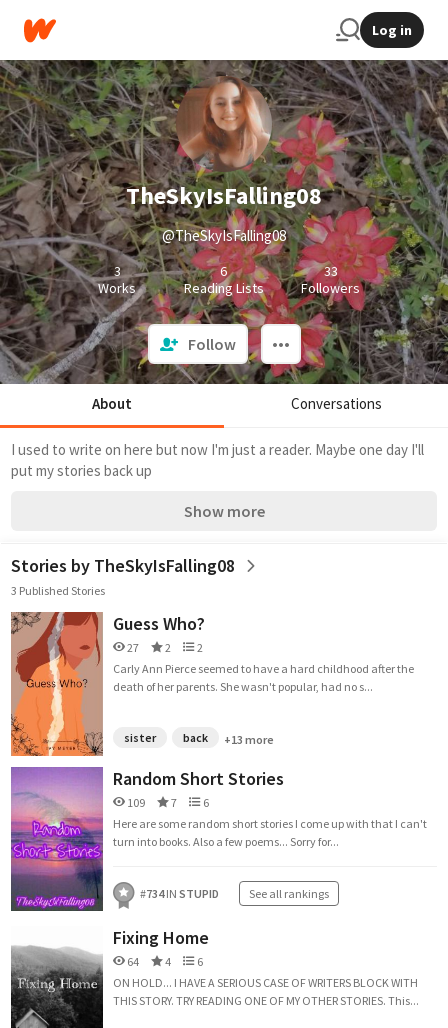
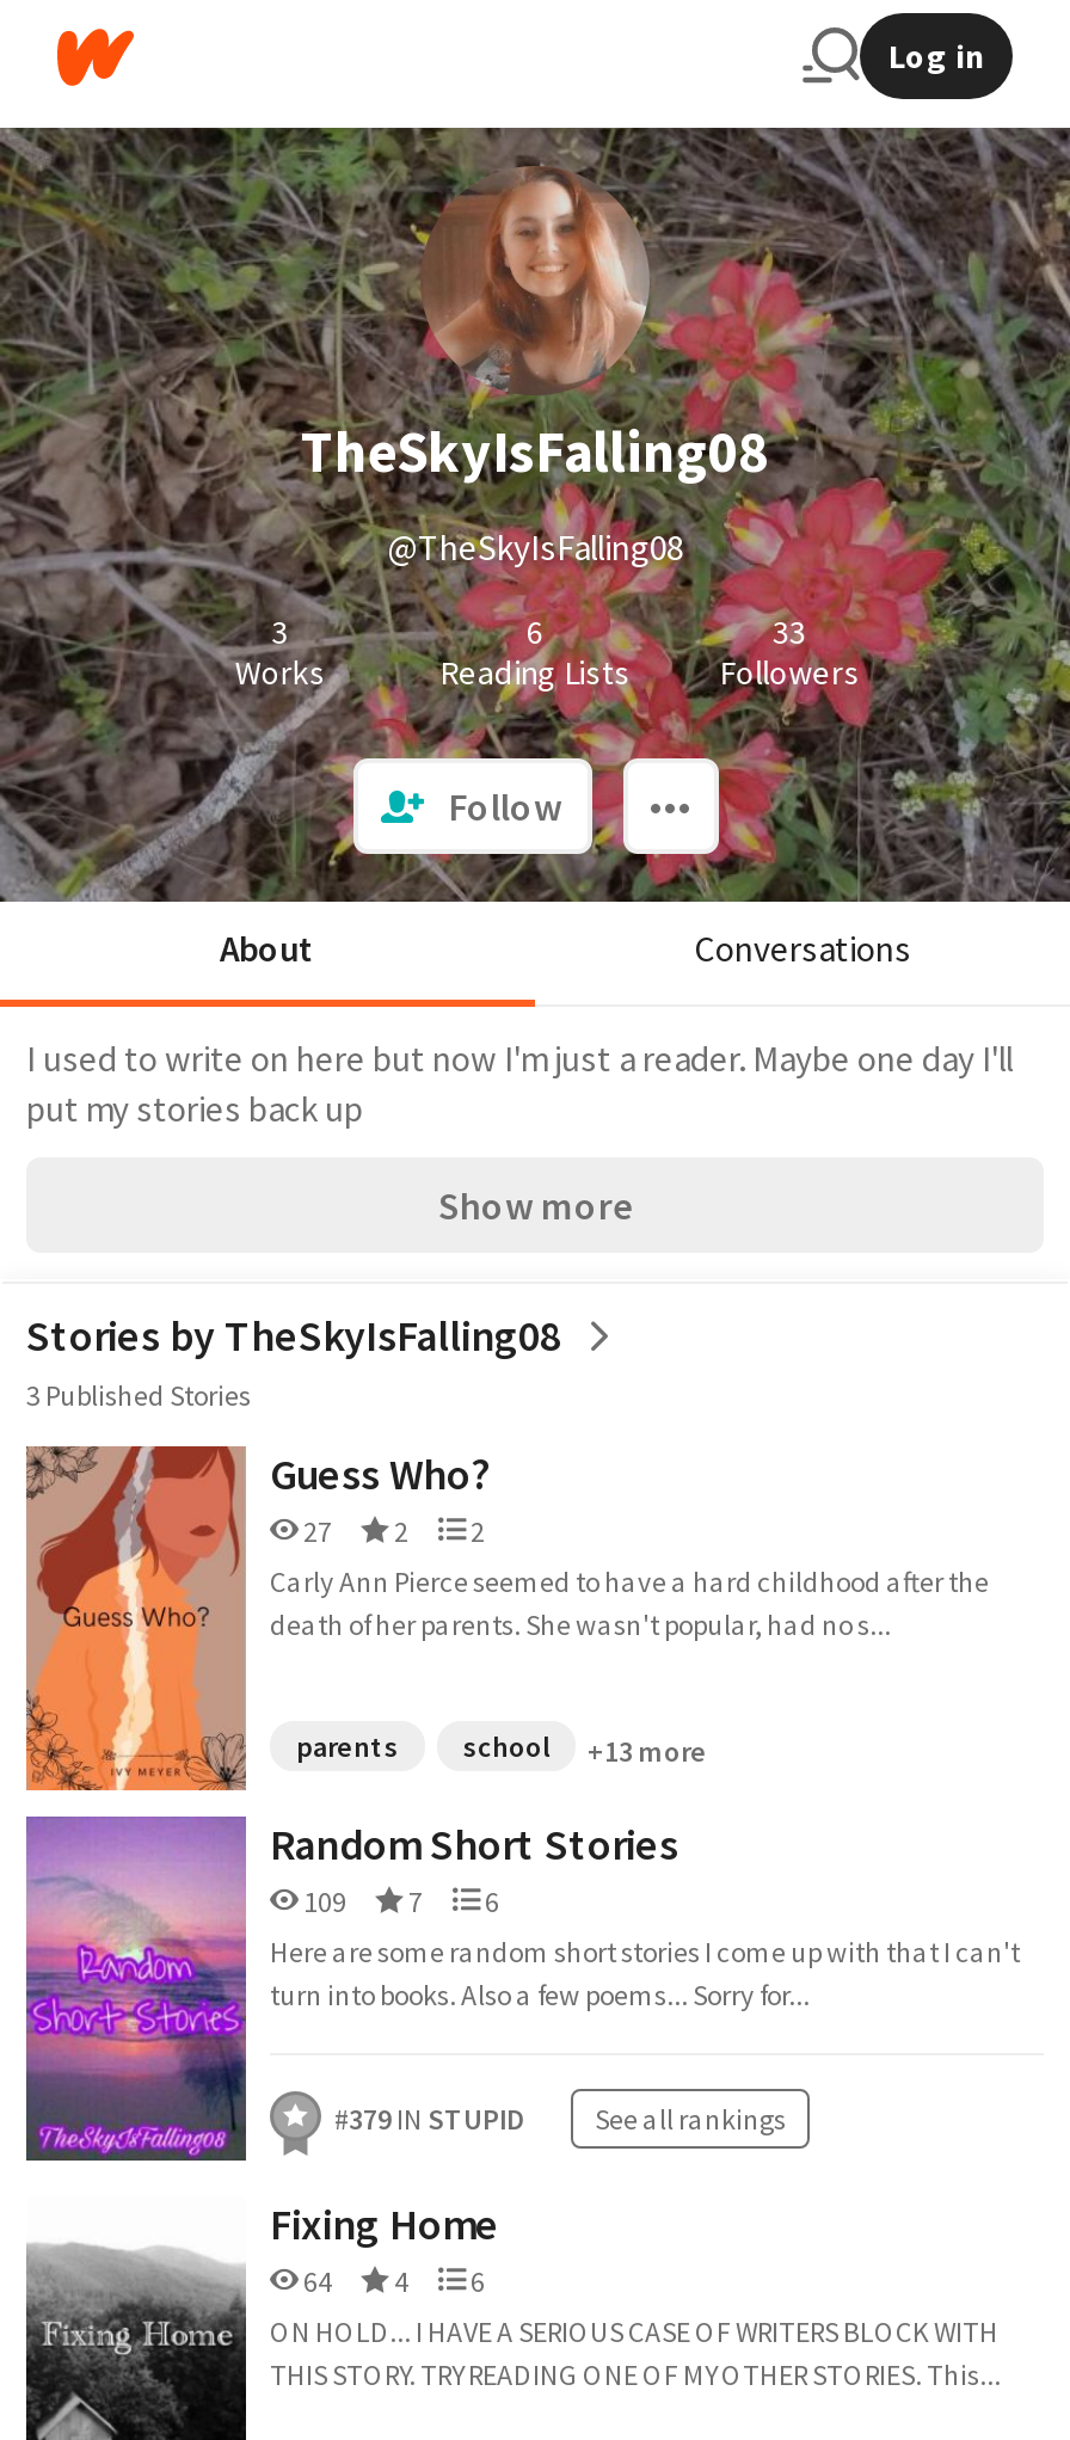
- sister
- back
+ parents
+ school

- #734 IN STUPID See all rankings
+ #379 IN STUPID See all rankings
